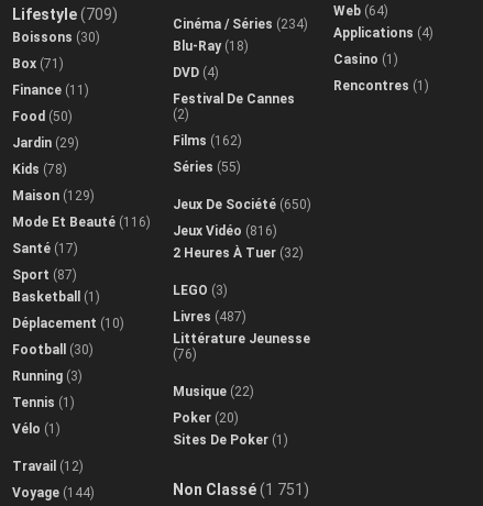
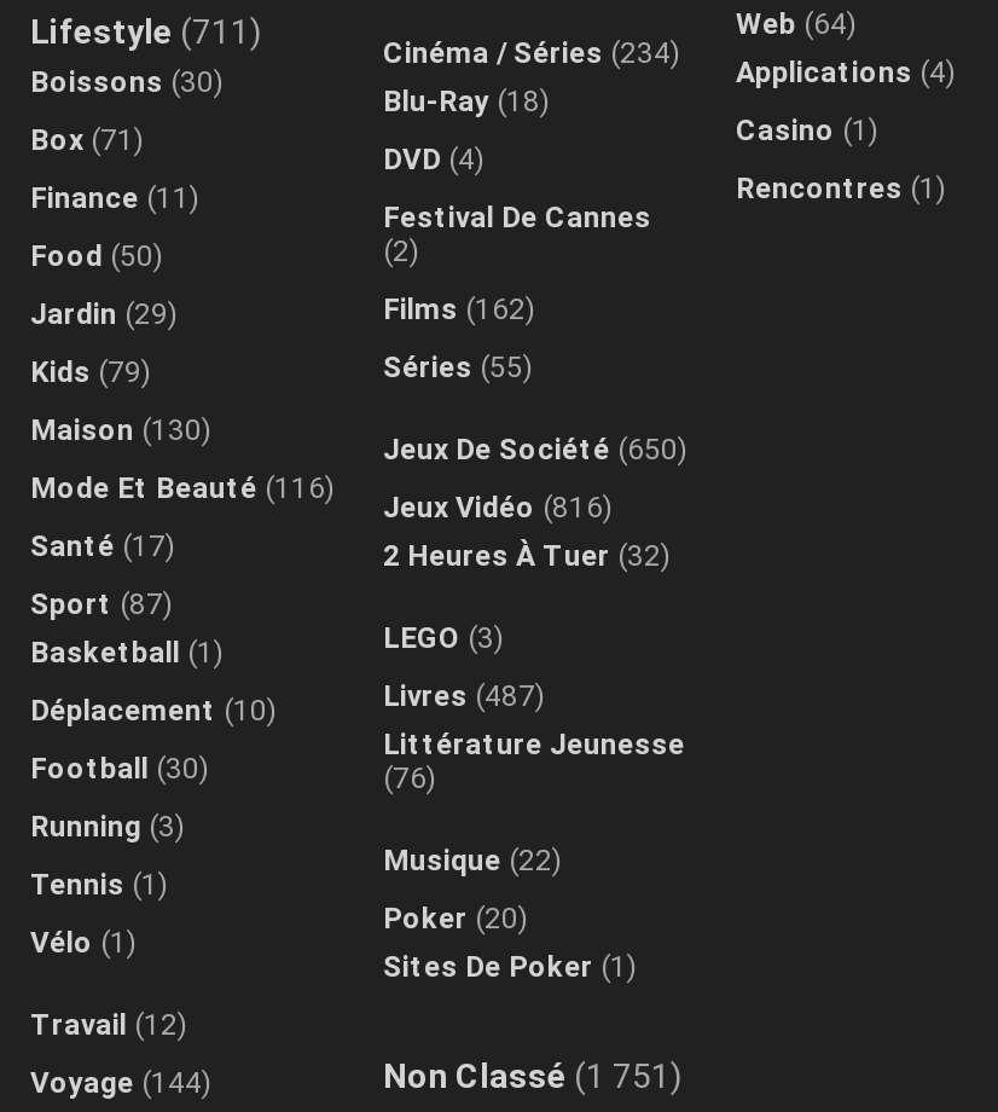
- Lifestyle (709)
+ Lifestyle (711)

- Kids (78)
+ Kids (79)

- Maison (129)
+ Maison (130)
